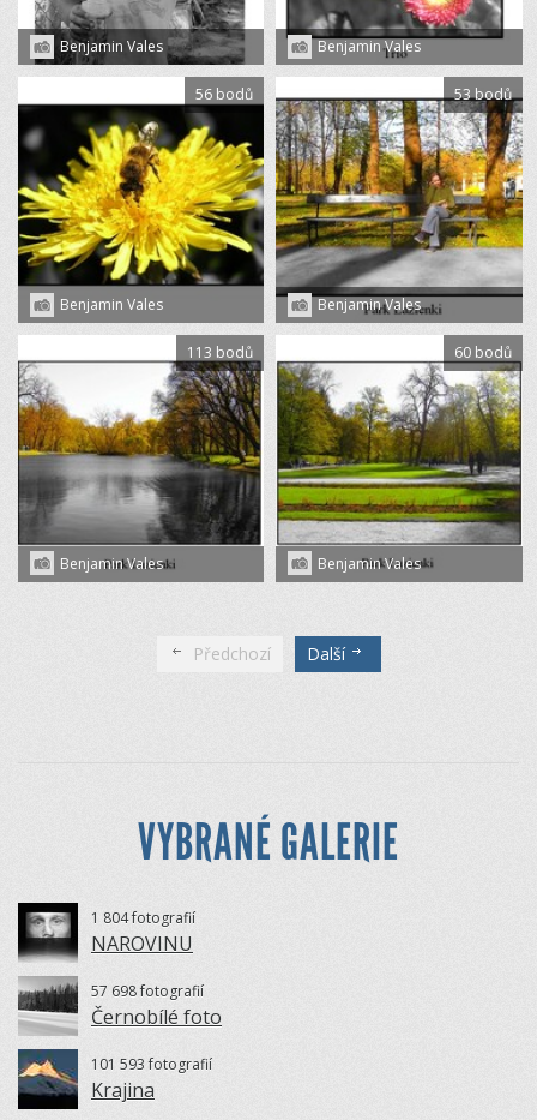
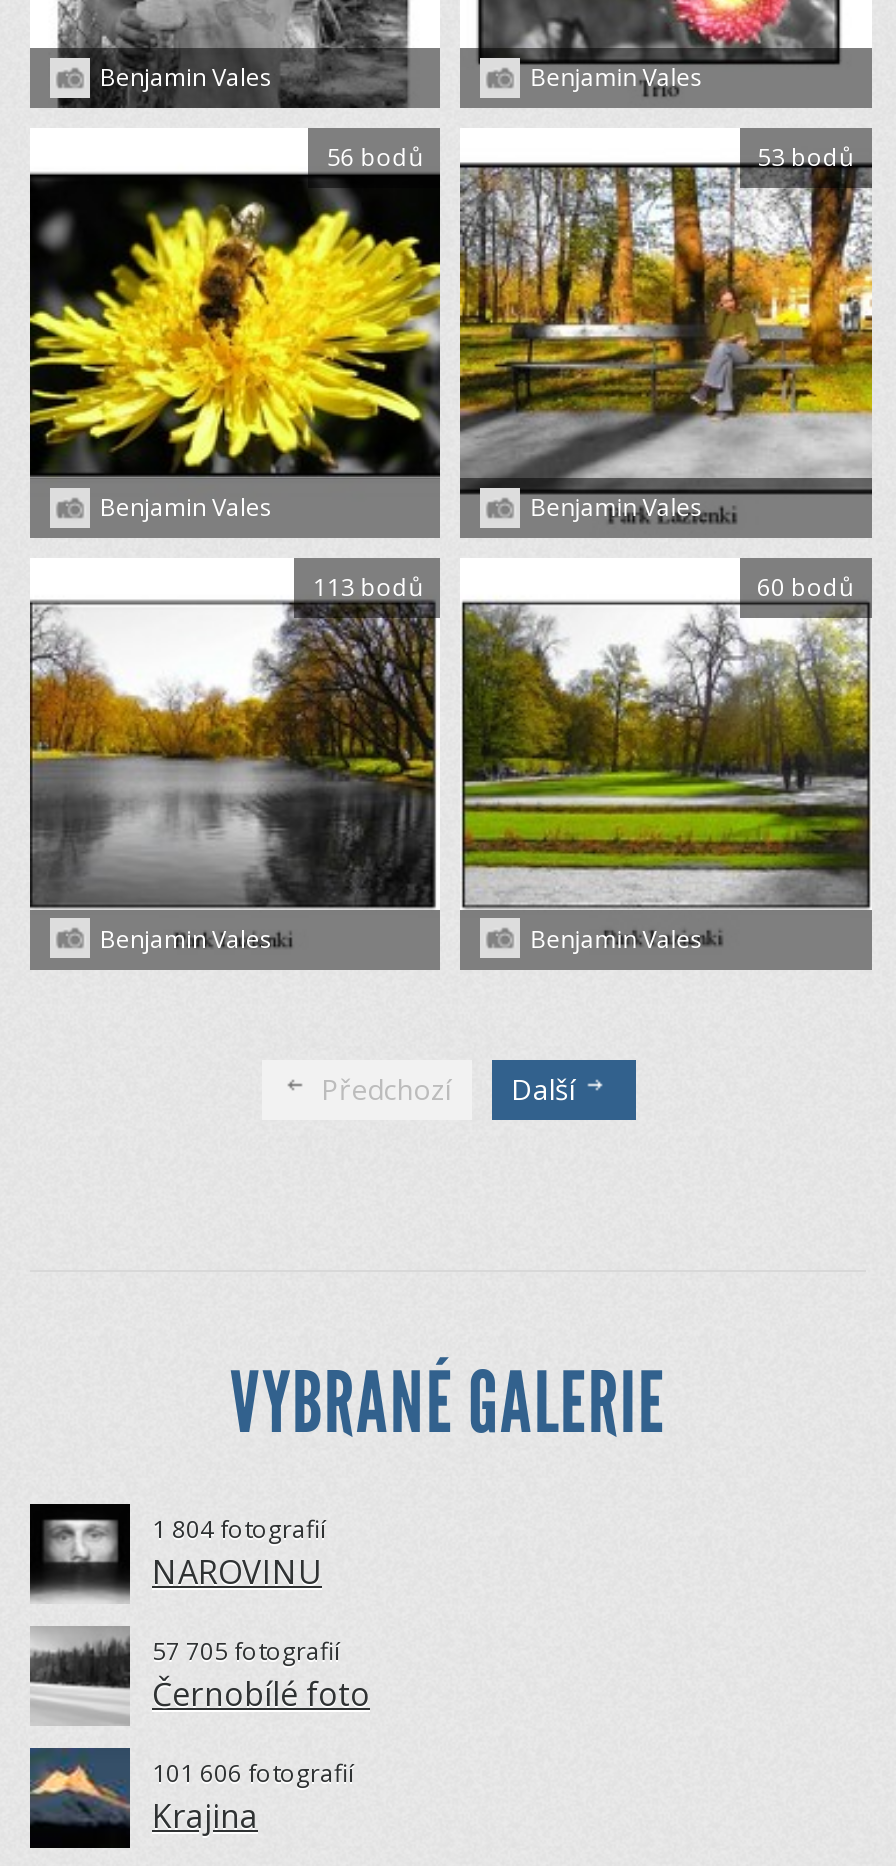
- 57 698 fotografií
+ 57 705 fotografií

- 101 593 fotografií
+ 101 606 fotografií
